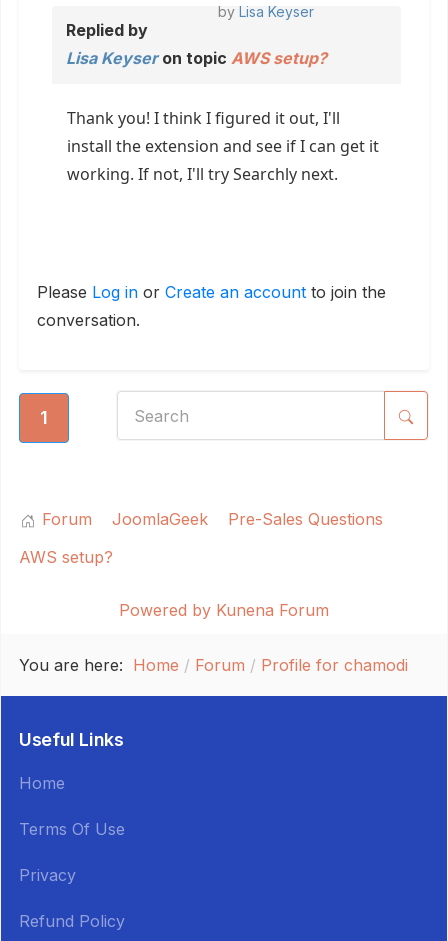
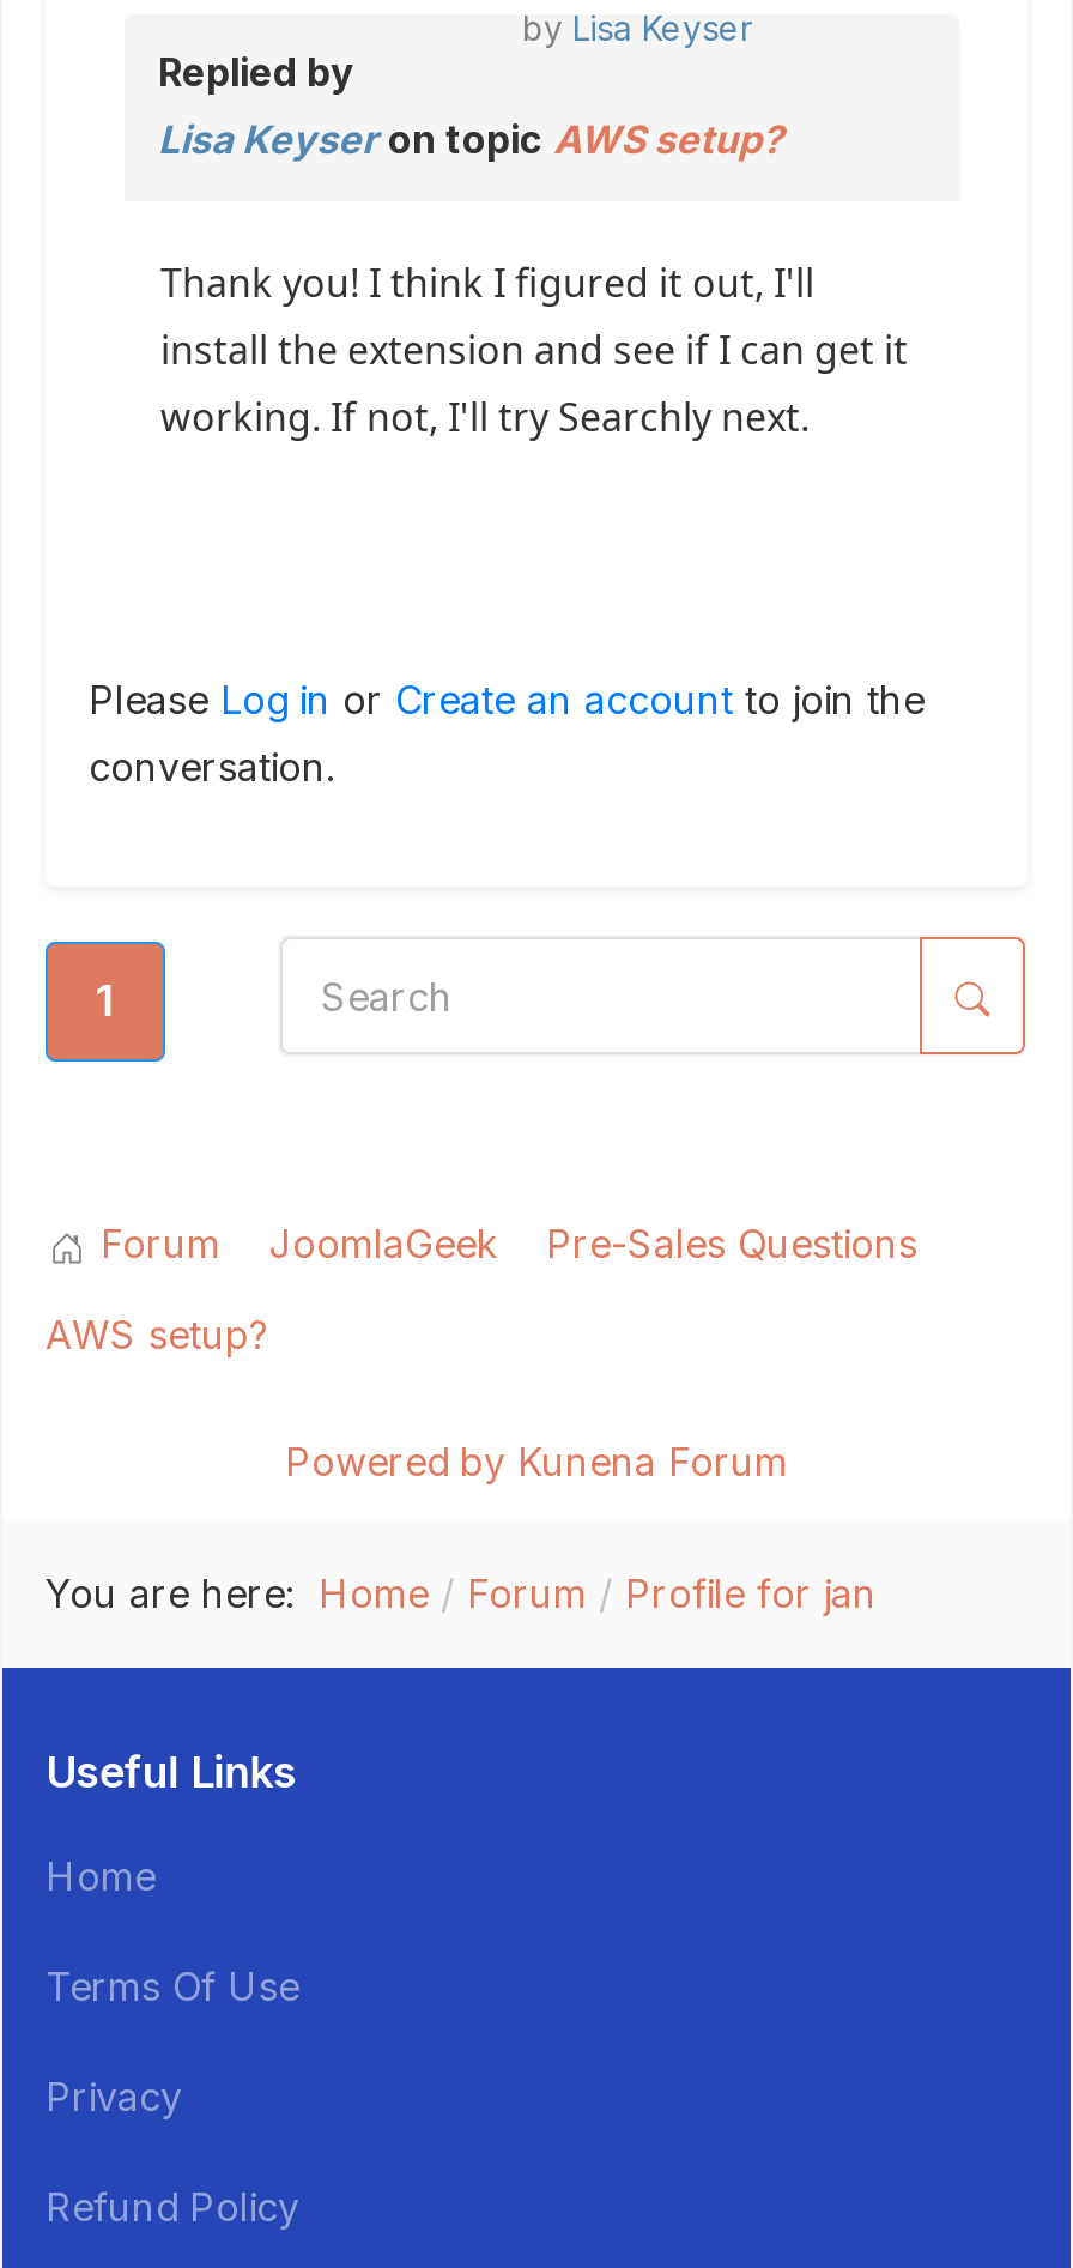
- Profile for chamodi
+ Profile for jan
